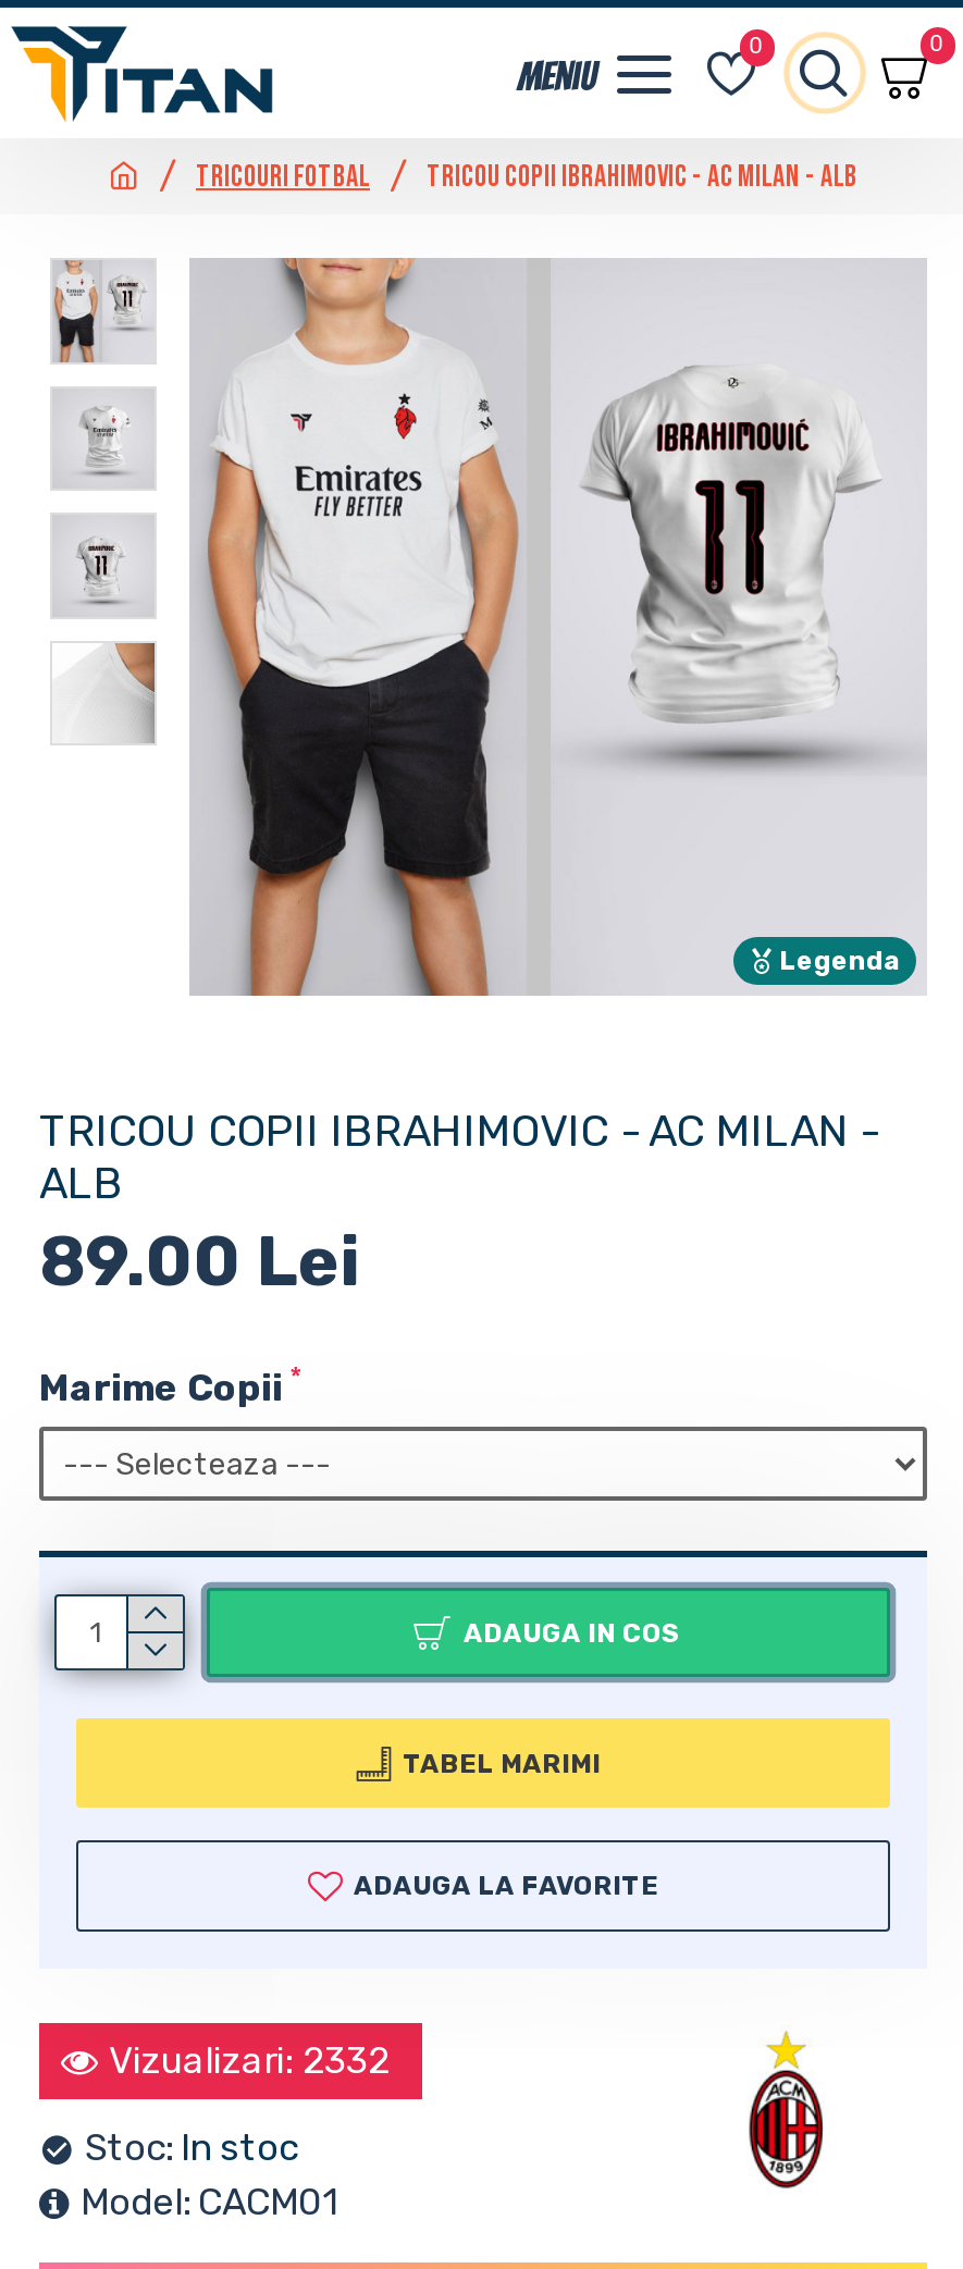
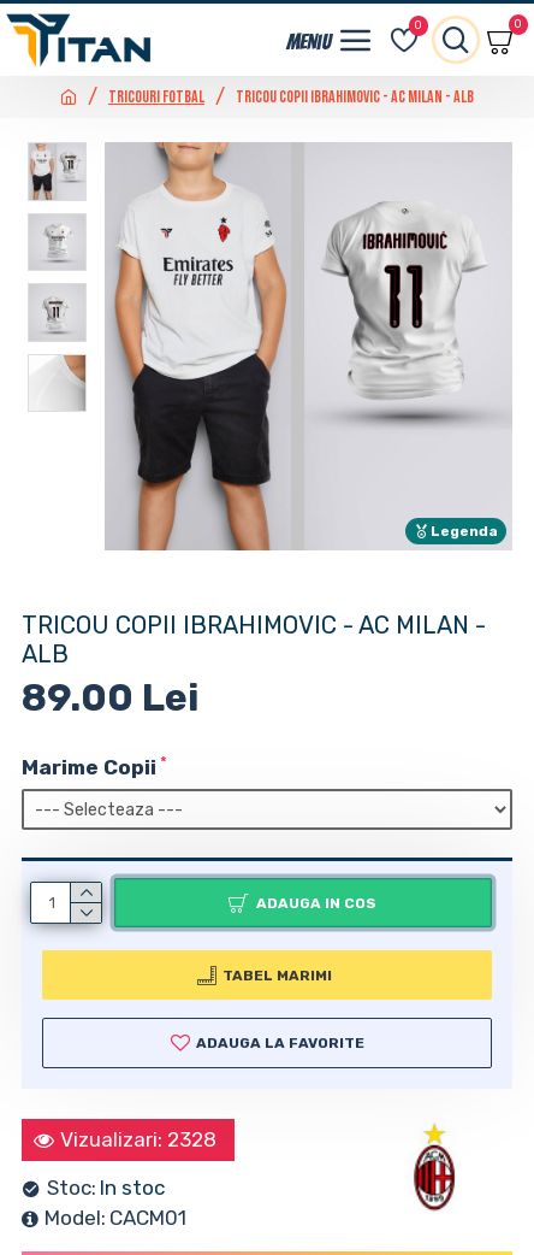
- Vizualizari: 2332
+ Vizualizari: 2328
